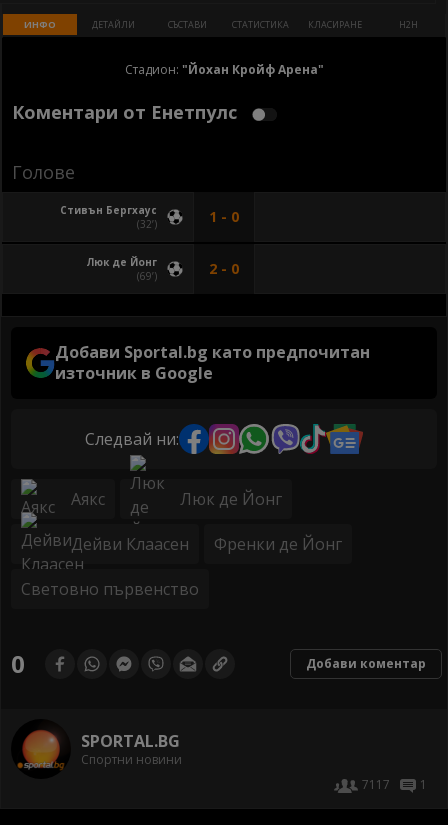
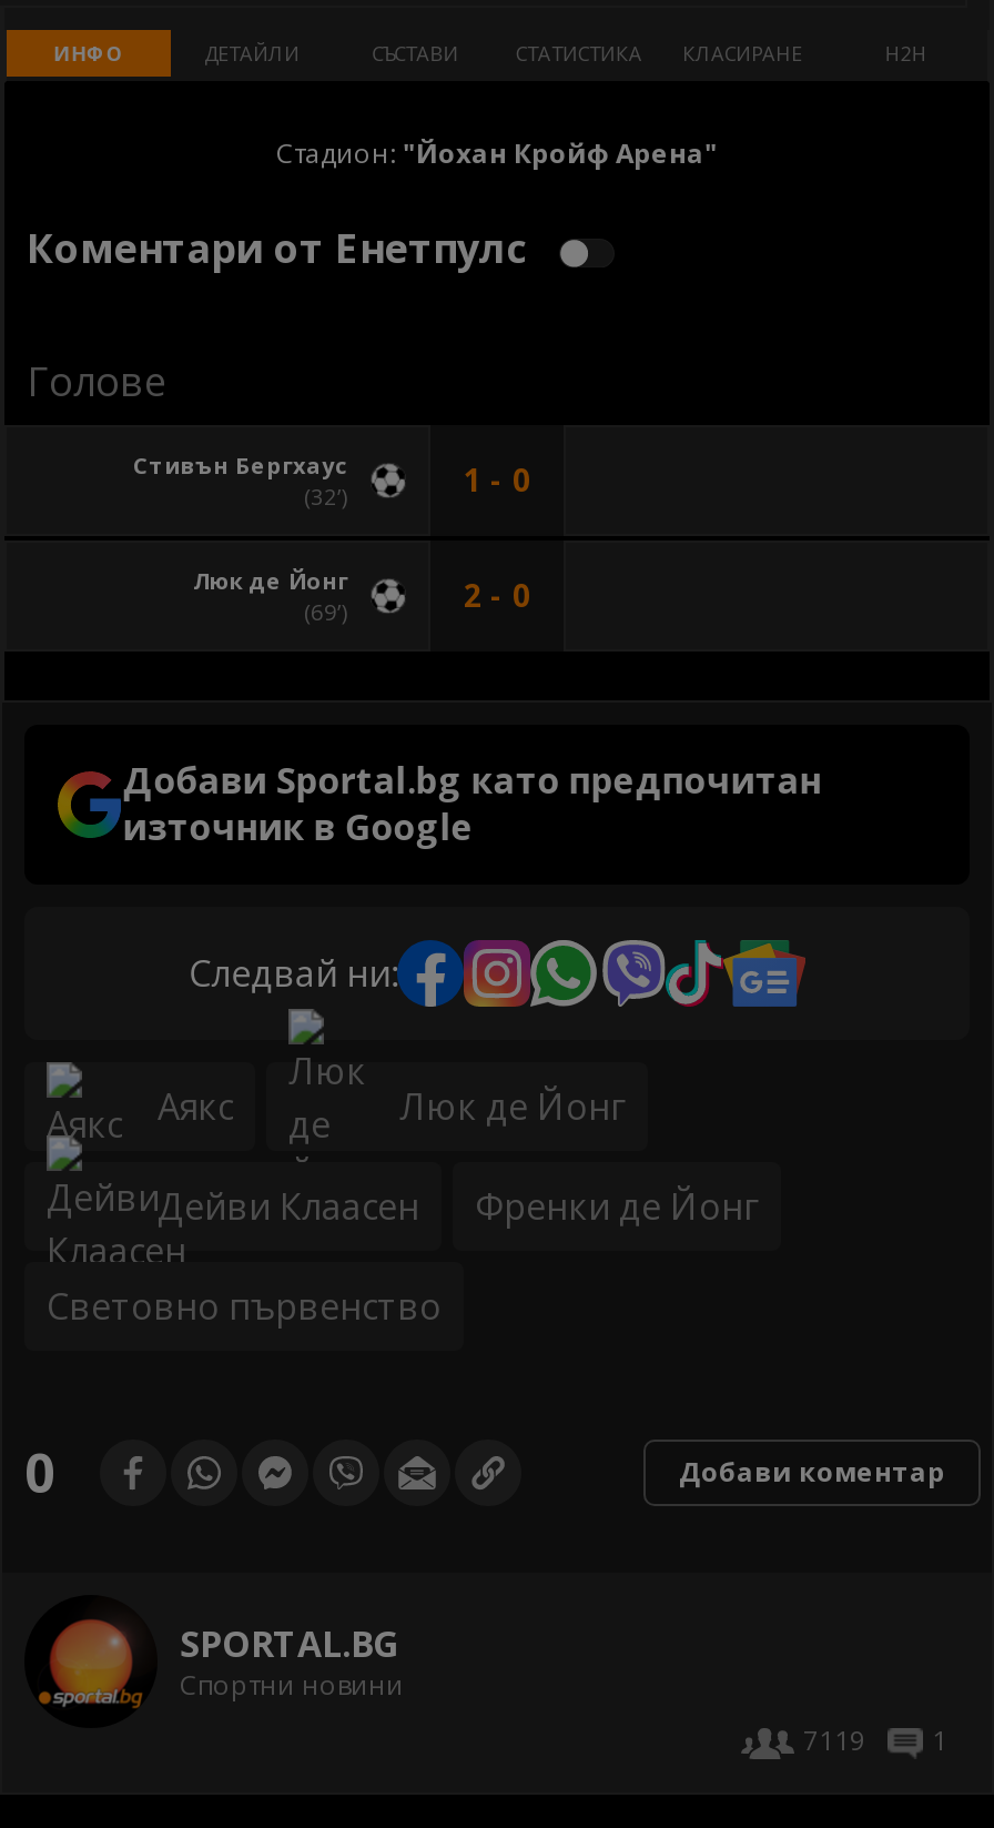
- 7117 1
+ 7119 1
